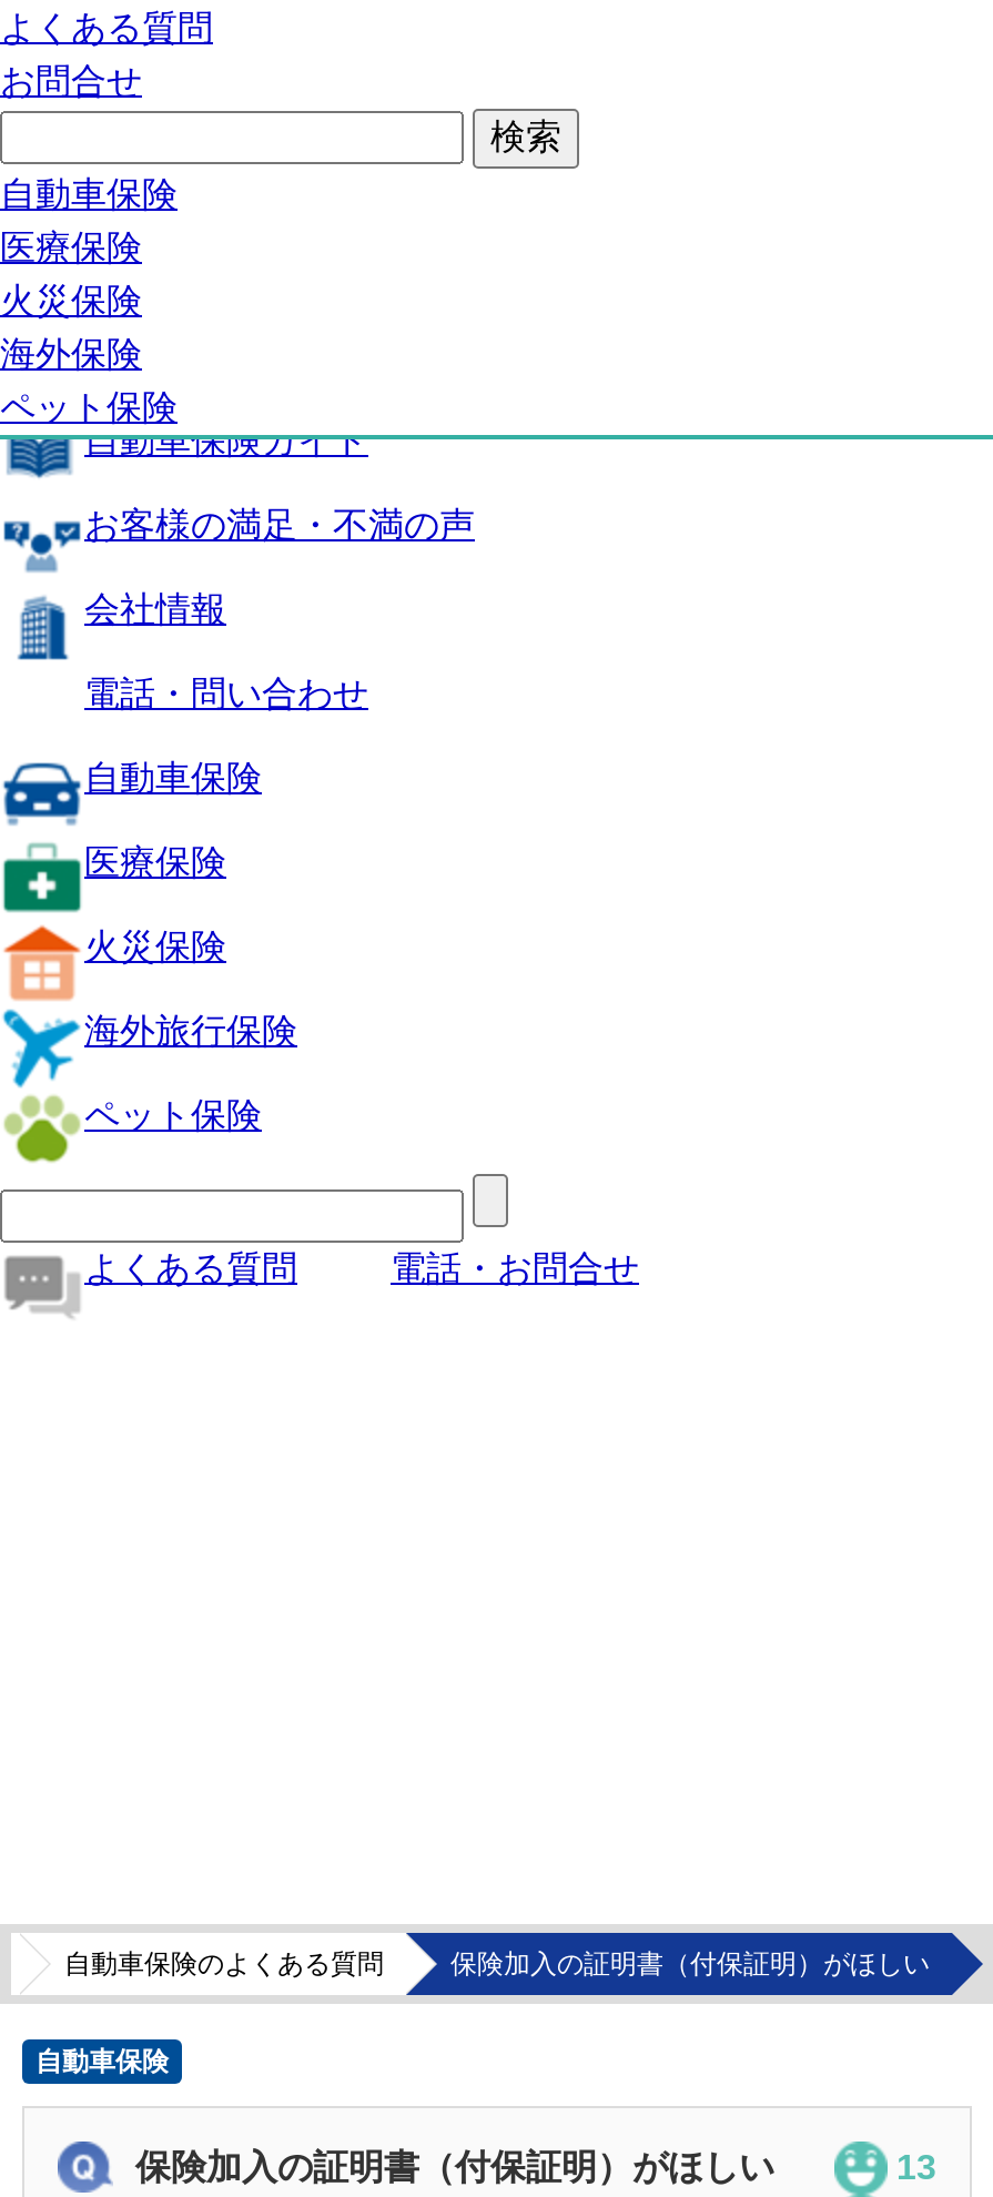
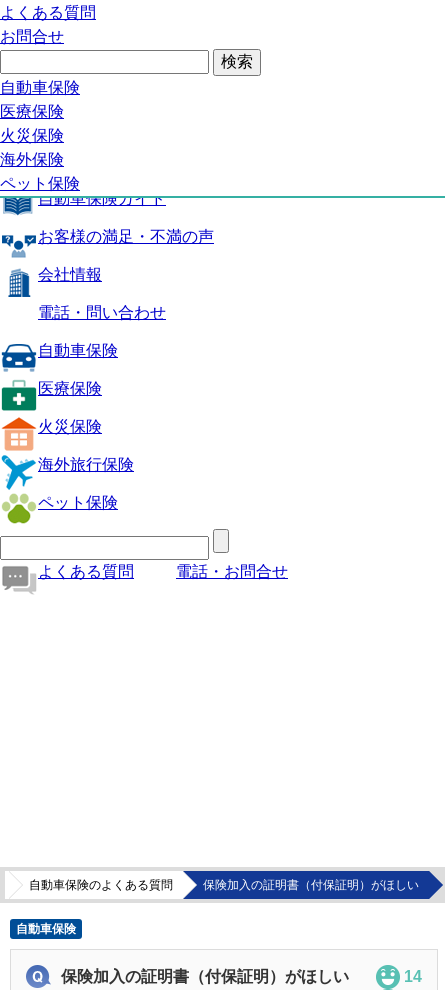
- 13
+ 14
